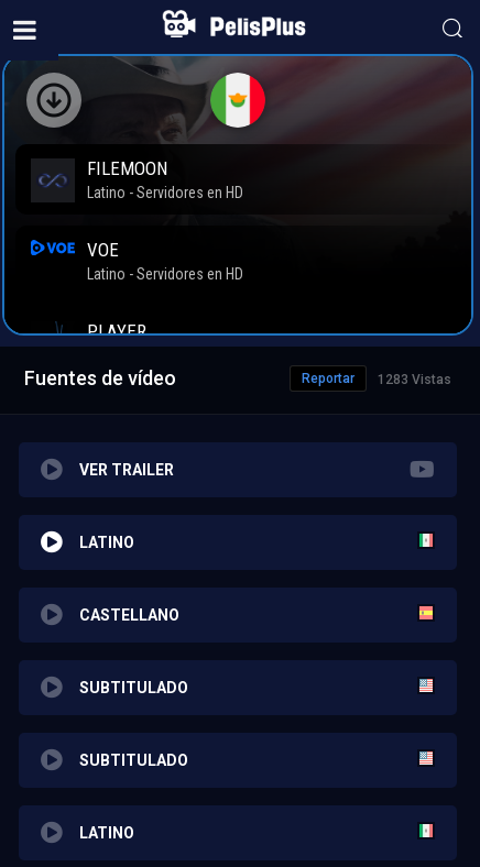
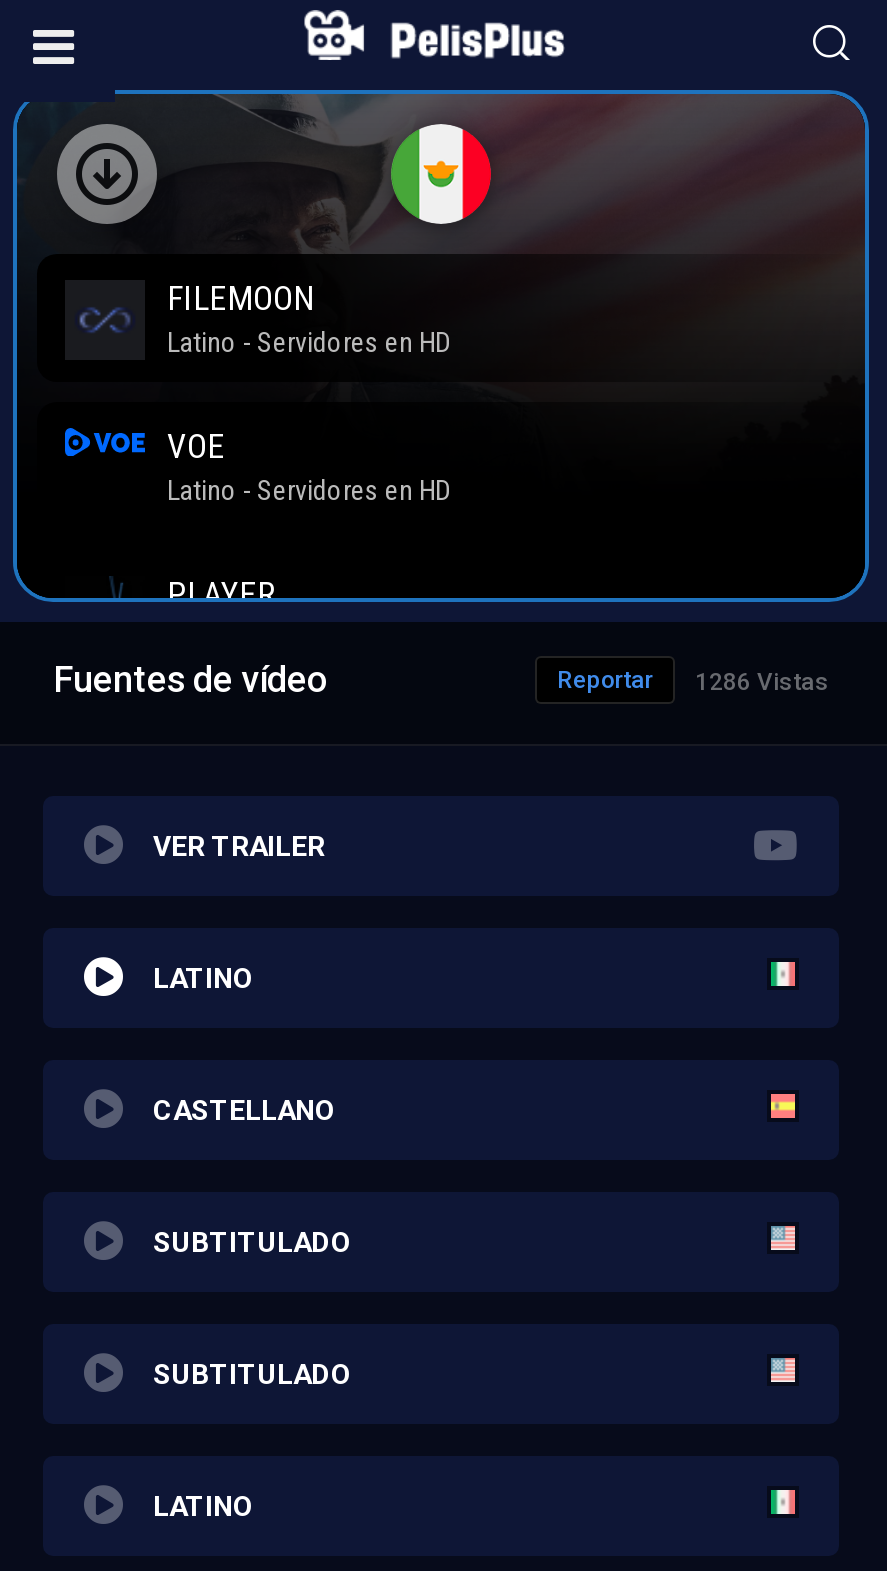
- Reportar 1283 Vistas
+ Reportar 1286 Vistas
